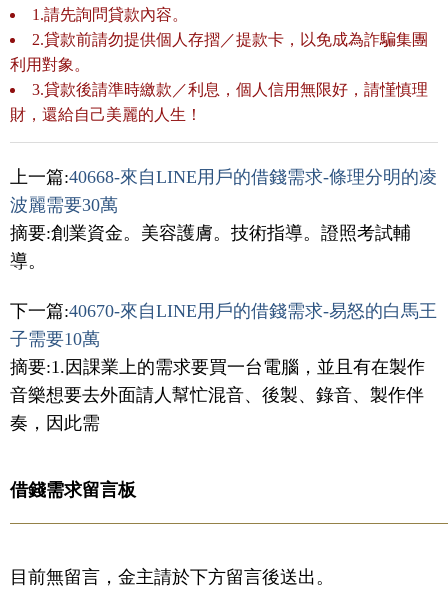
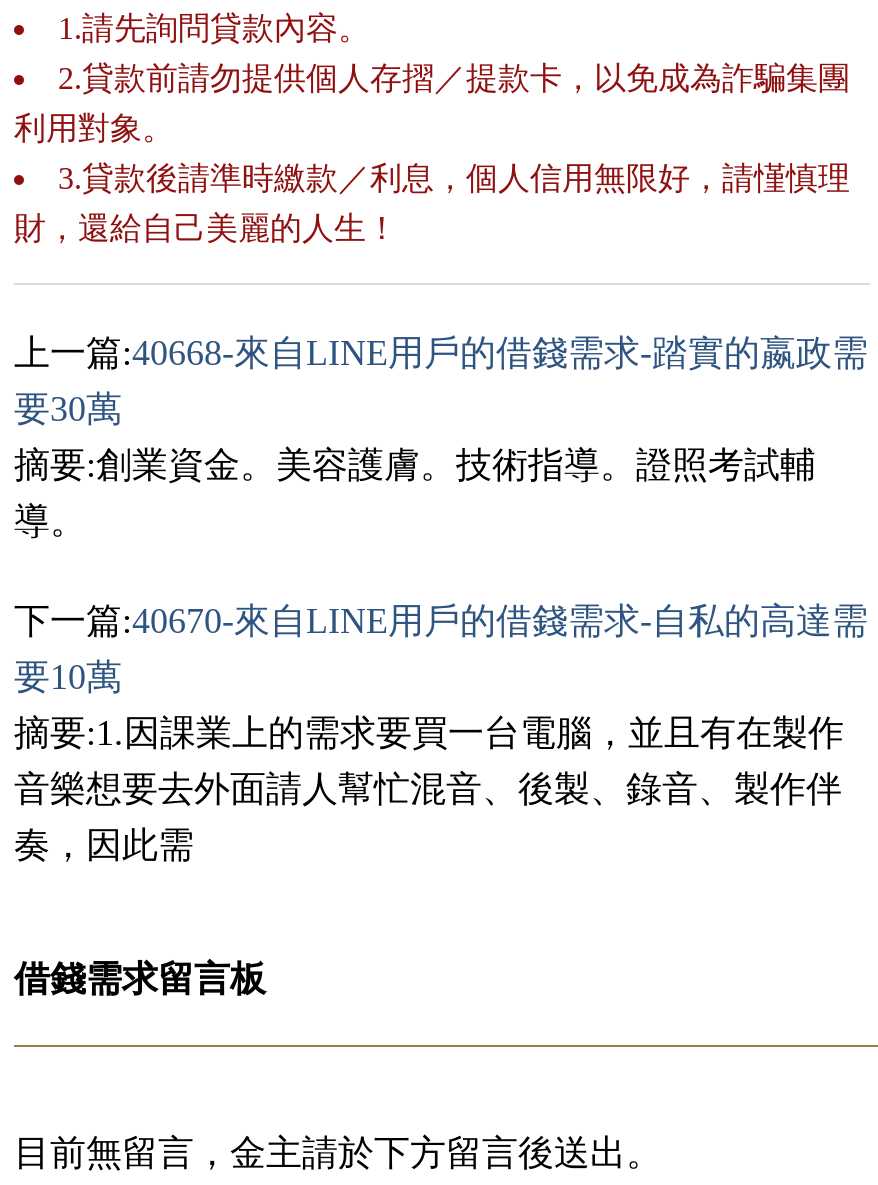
- 上一篇:40668-來自LINE用戶的借錢需求-條理分明的凌
- 波麗需要30萬
+ 上一篇:40668-來自LINE用戶的借錢需求-踏實的嬴政需
+ 要30萬

- 下一篇:40670-來自LINE用戶的借錢需求-易怒的白馬王
- 子需要10萬
+ 下一篇:40670-來自LINE用戶的借錢需求-自私的高達需
+ 要10萬
